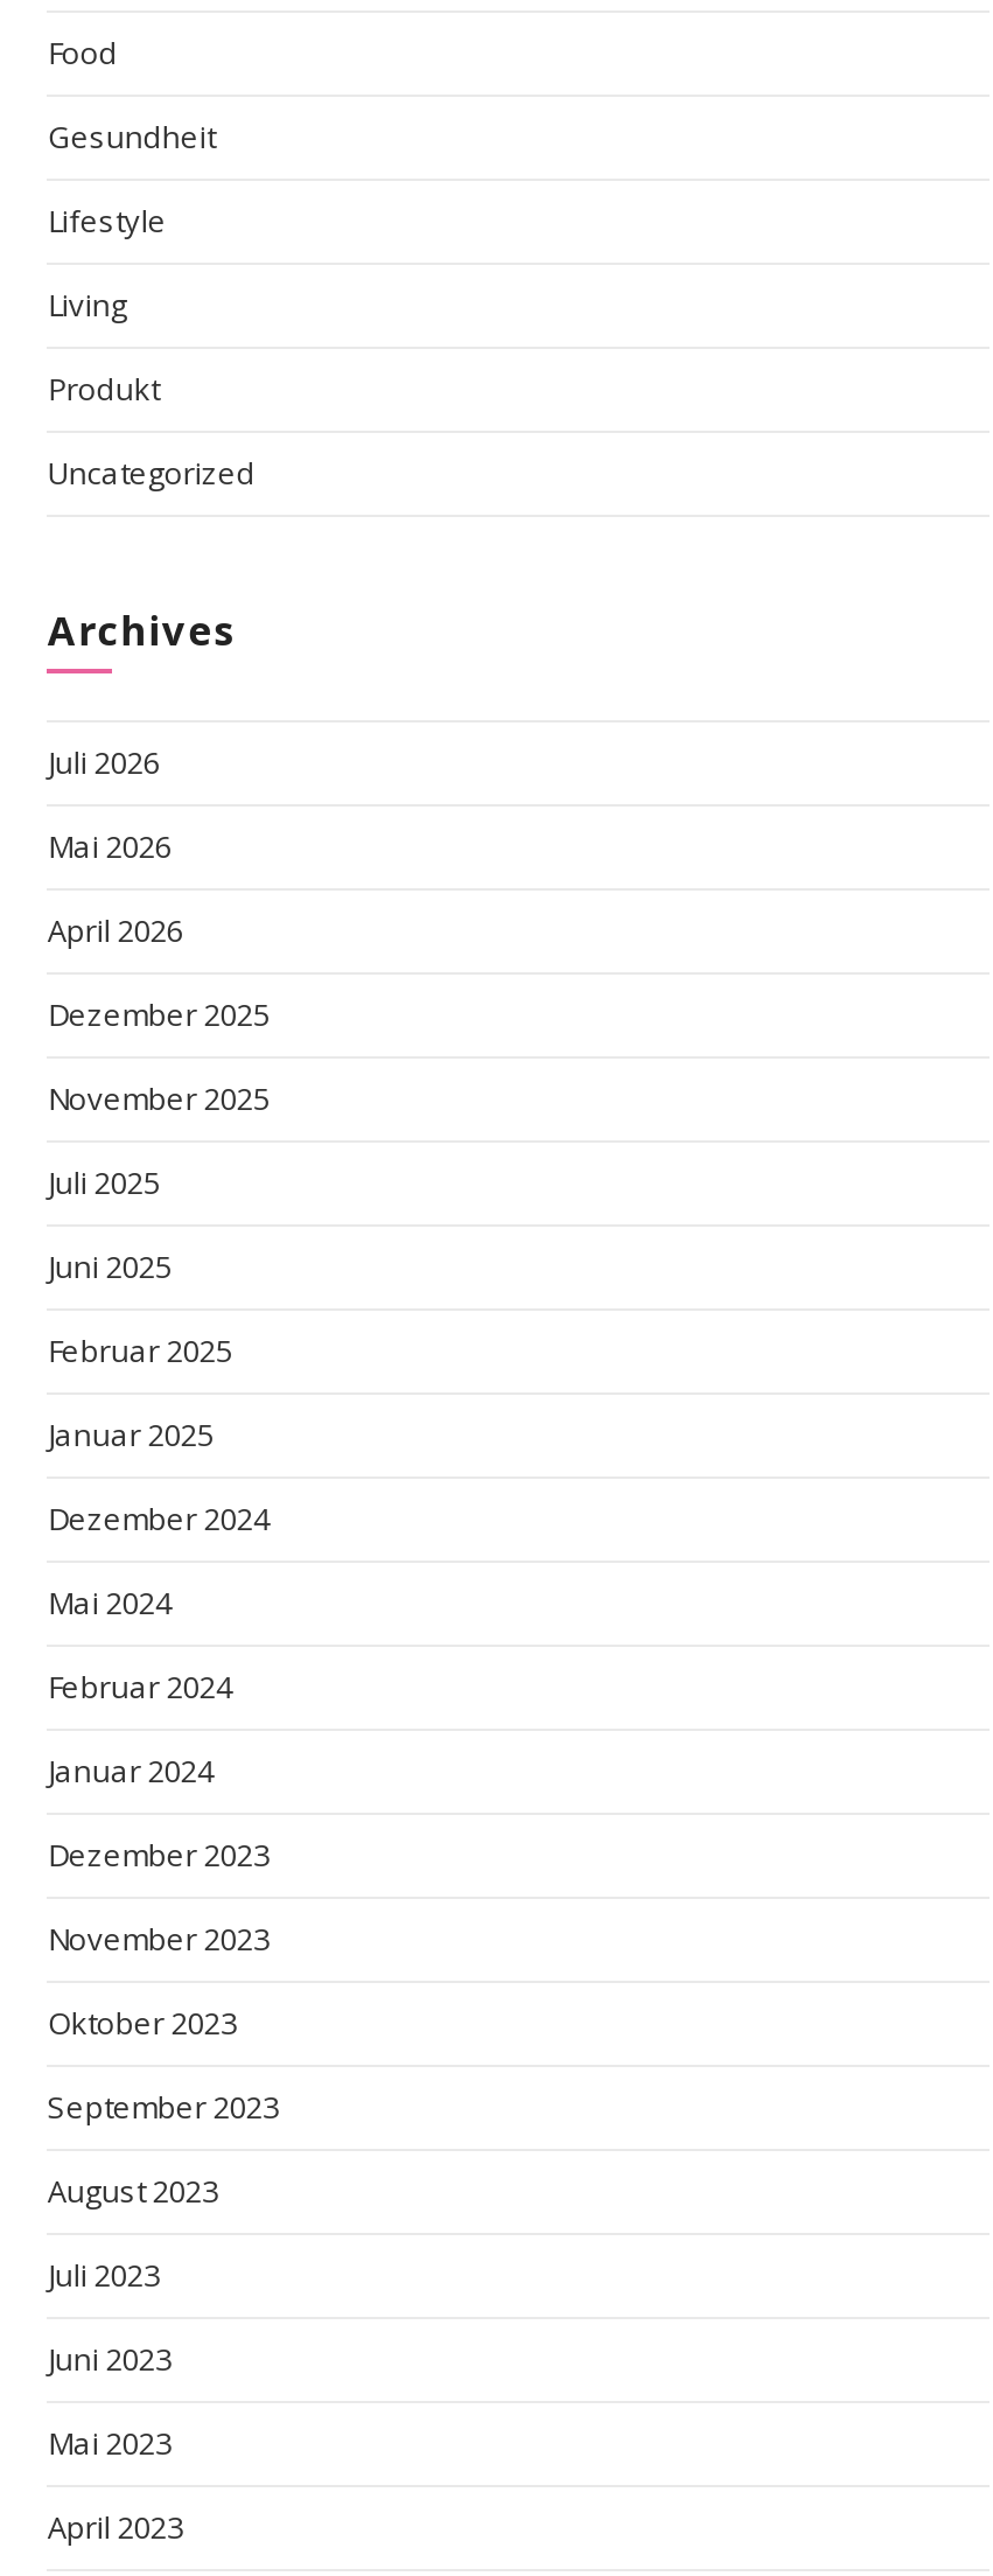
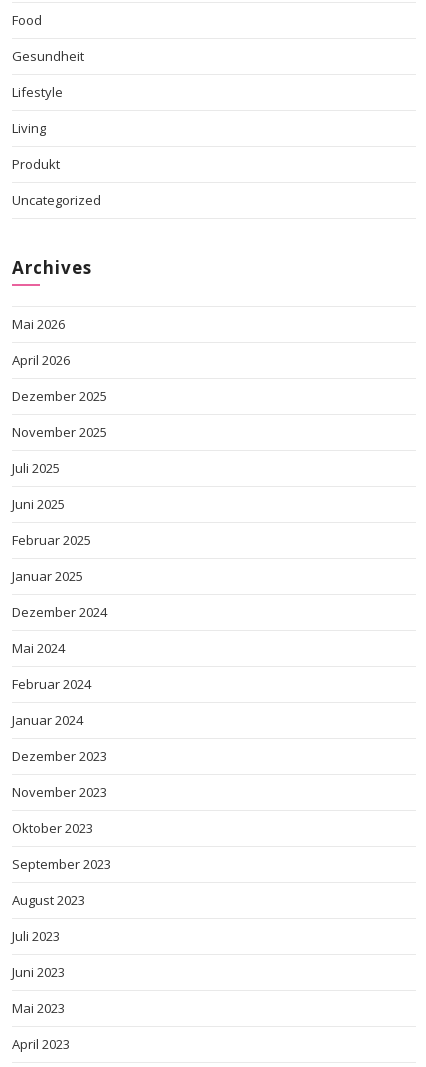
- Juli 2026
